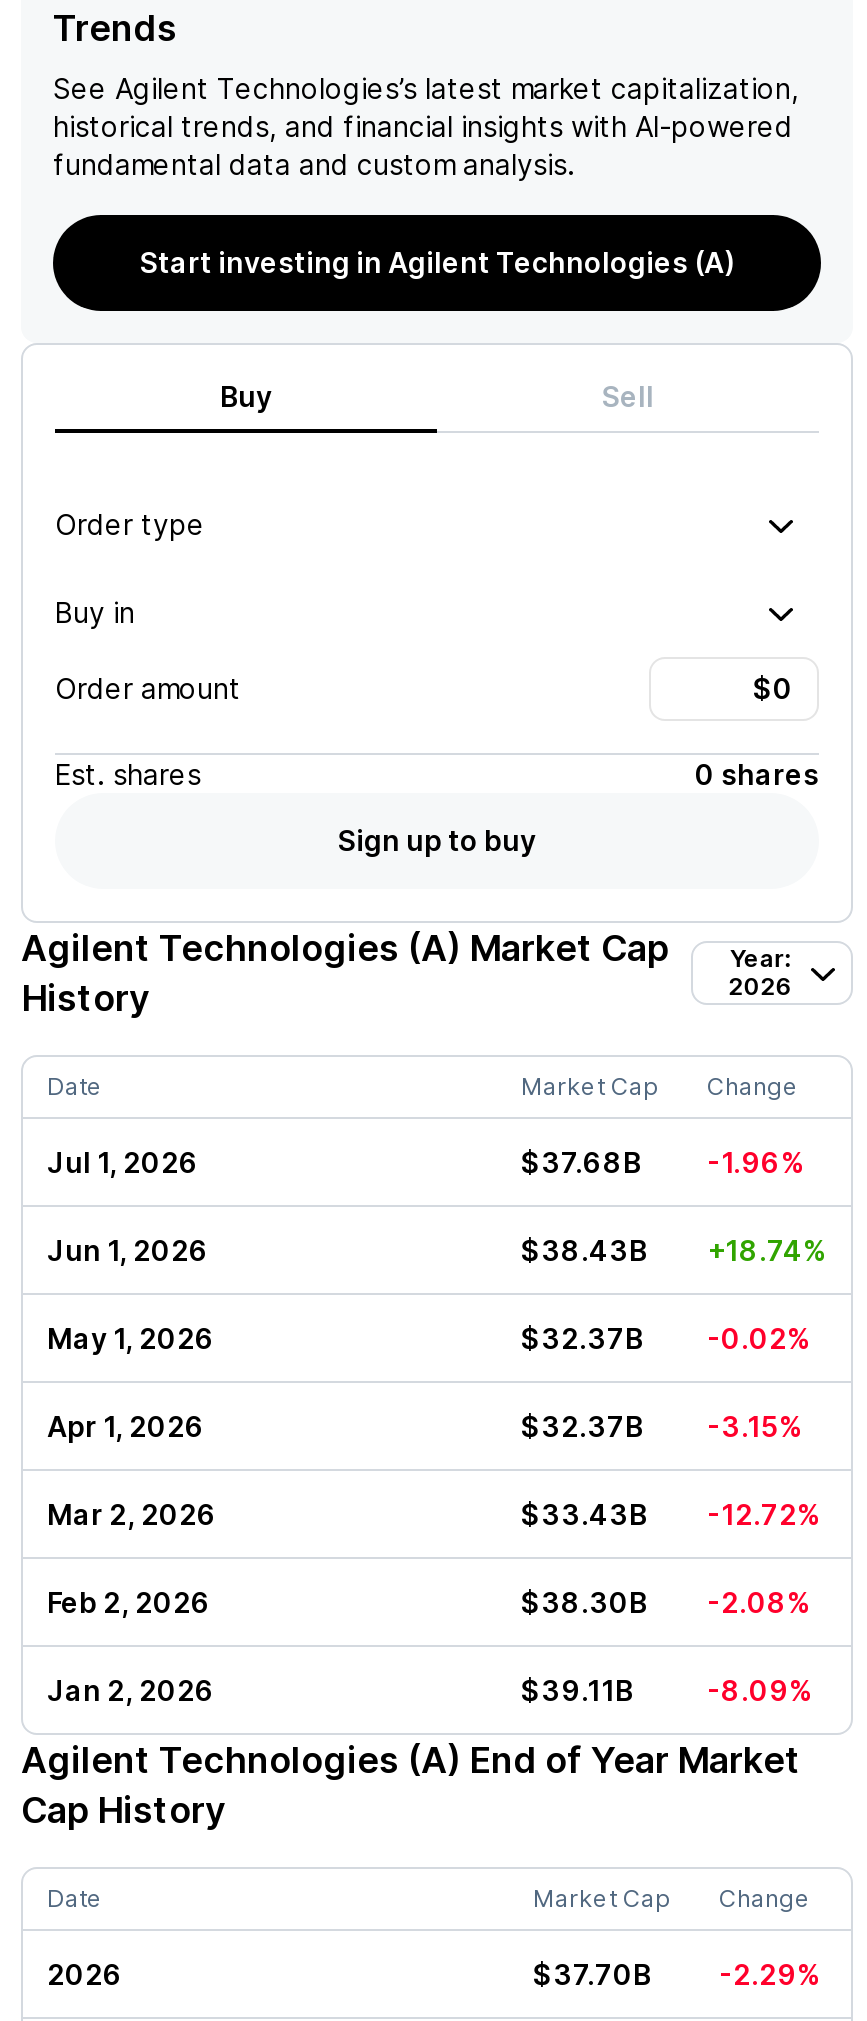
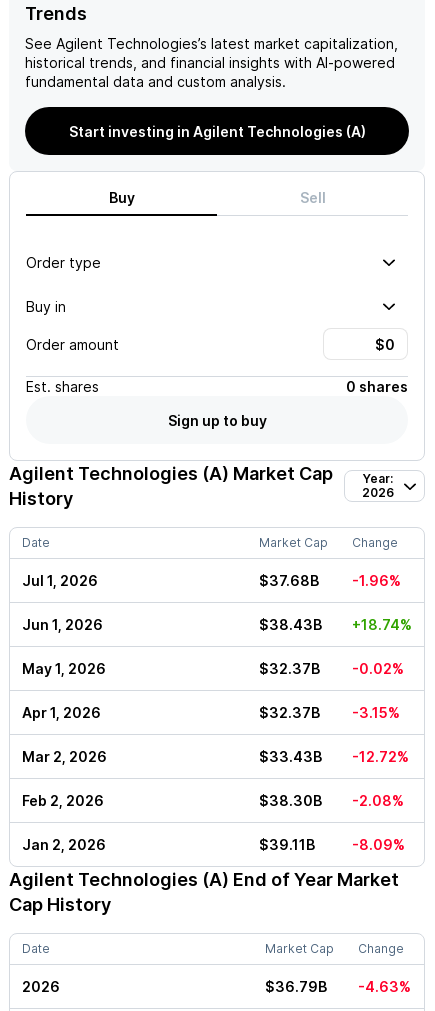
- $37.70B
- -2.29%
+ $36.79B
+ -4.63%
